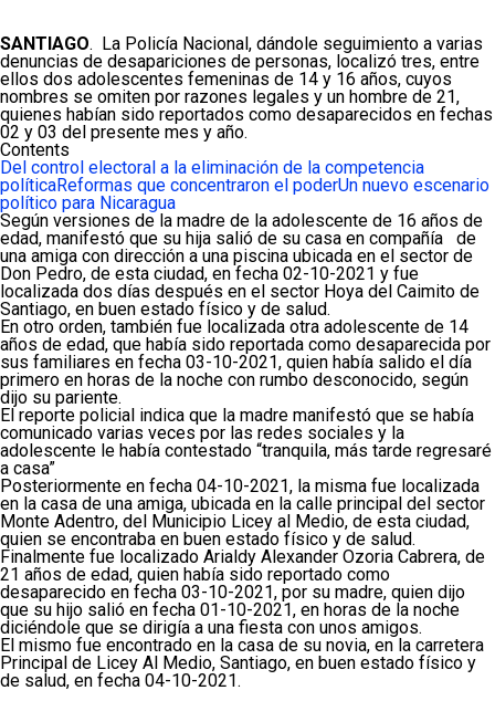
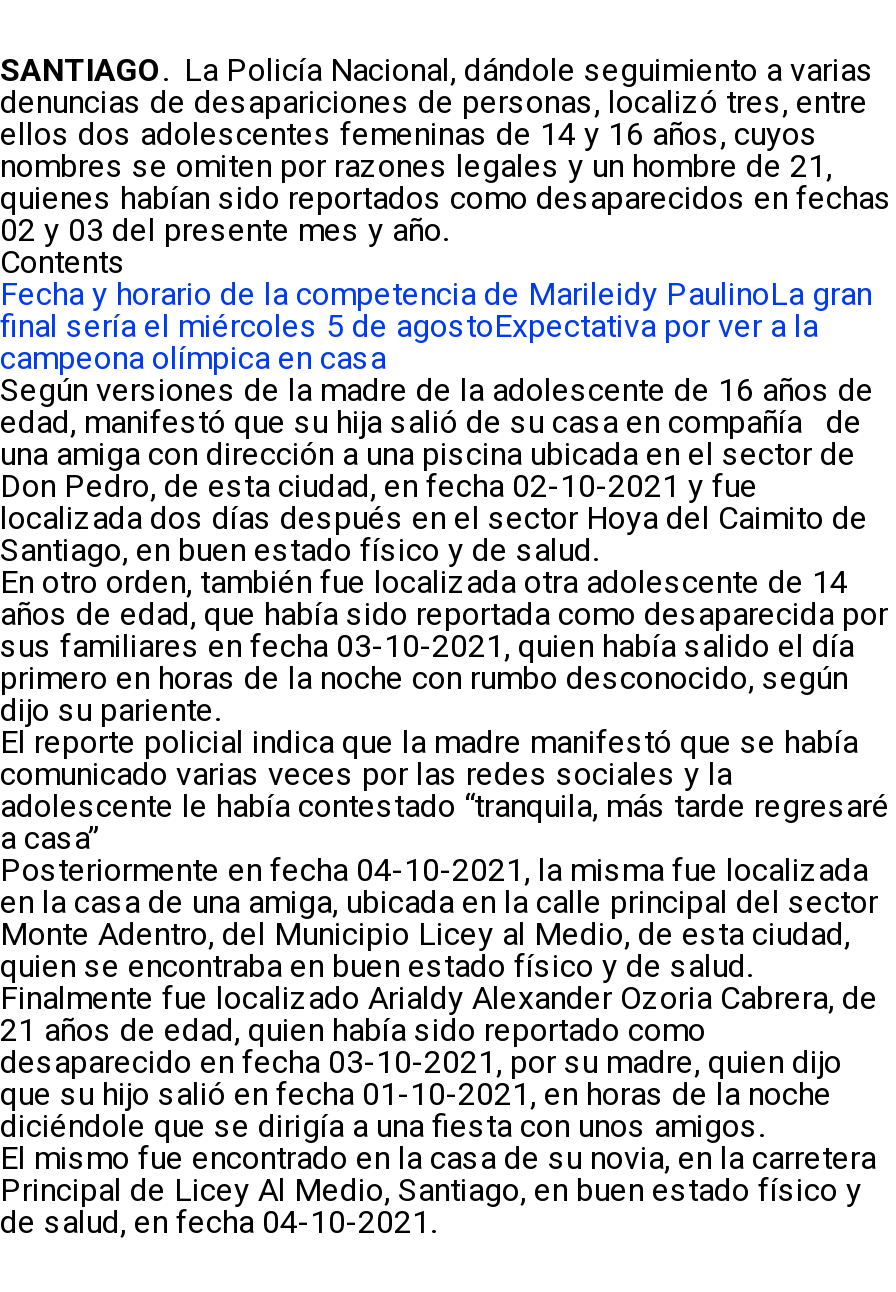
- Del control electoral a la eliminación de la competencia
- políticaReformas que concentraron el poderUn nuevo escenario
- político para Nicaragua
+ Fecha y horario de la competencia de Marileidy PaulinoLa gran
+ final sería el miércoles 5 de agostoExpectativa por ver a la
+ campeona olímpica en casa
